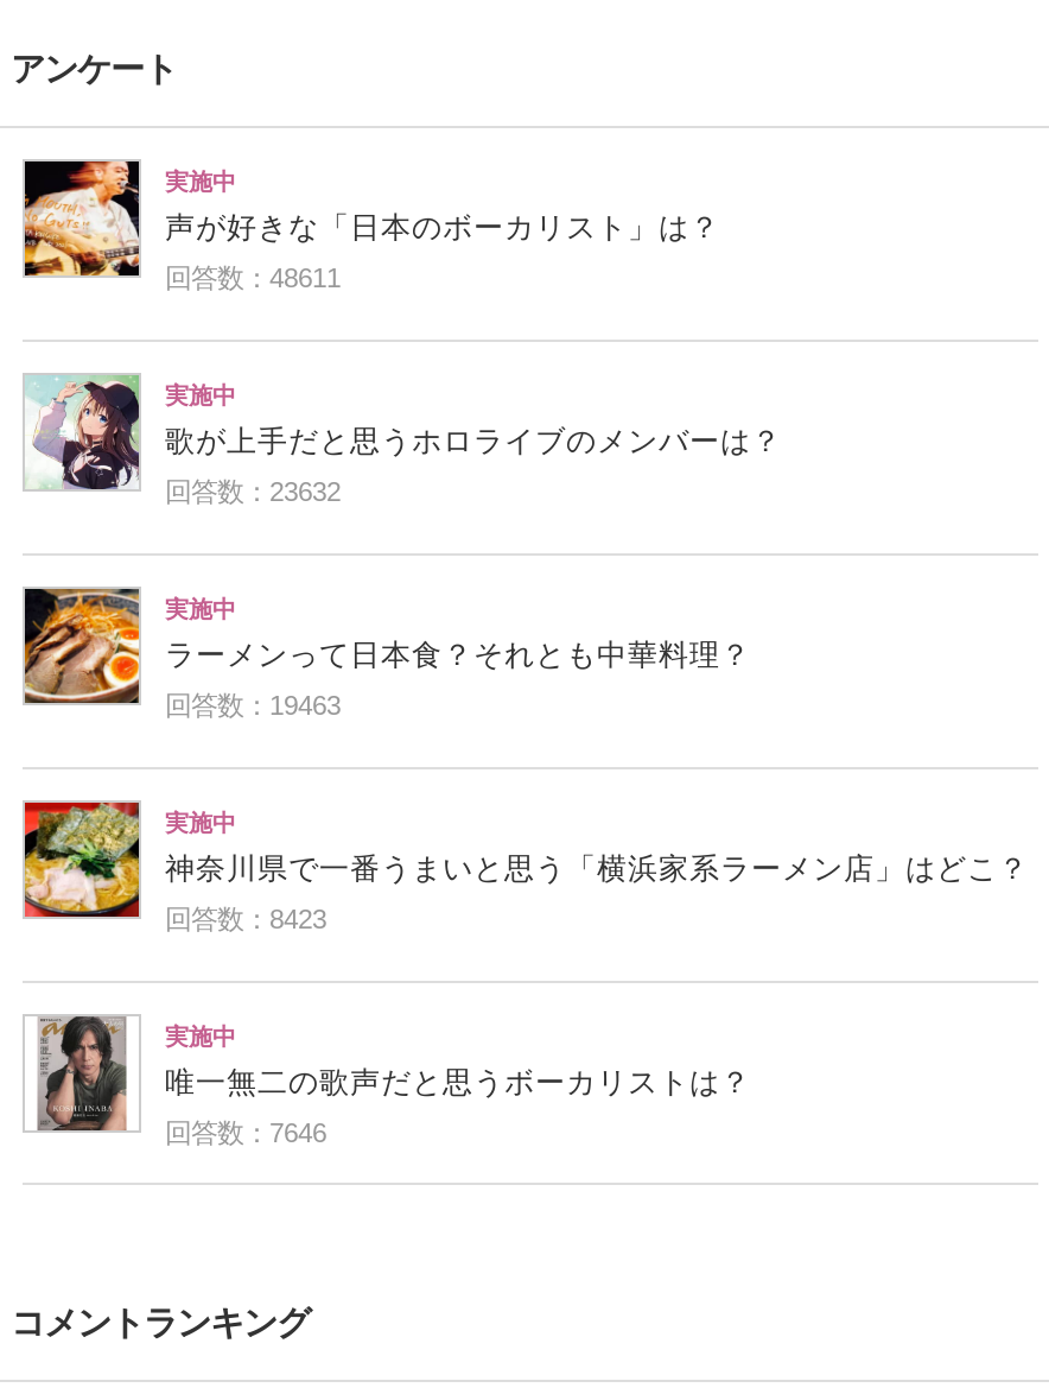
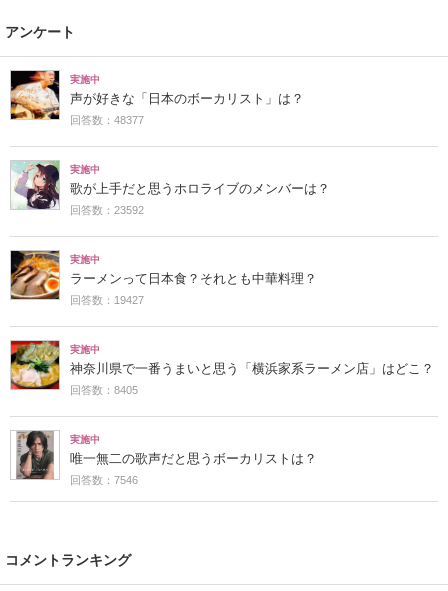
- 回答数：48611
+ 回答数：48377

- 回答数：23632
+ 回答数：23592

- 回答数：19463
+ 回答数：19427

- 回答数：8423
+ 回答数：8405

- 回答数：7646
+ 回答数：7546
